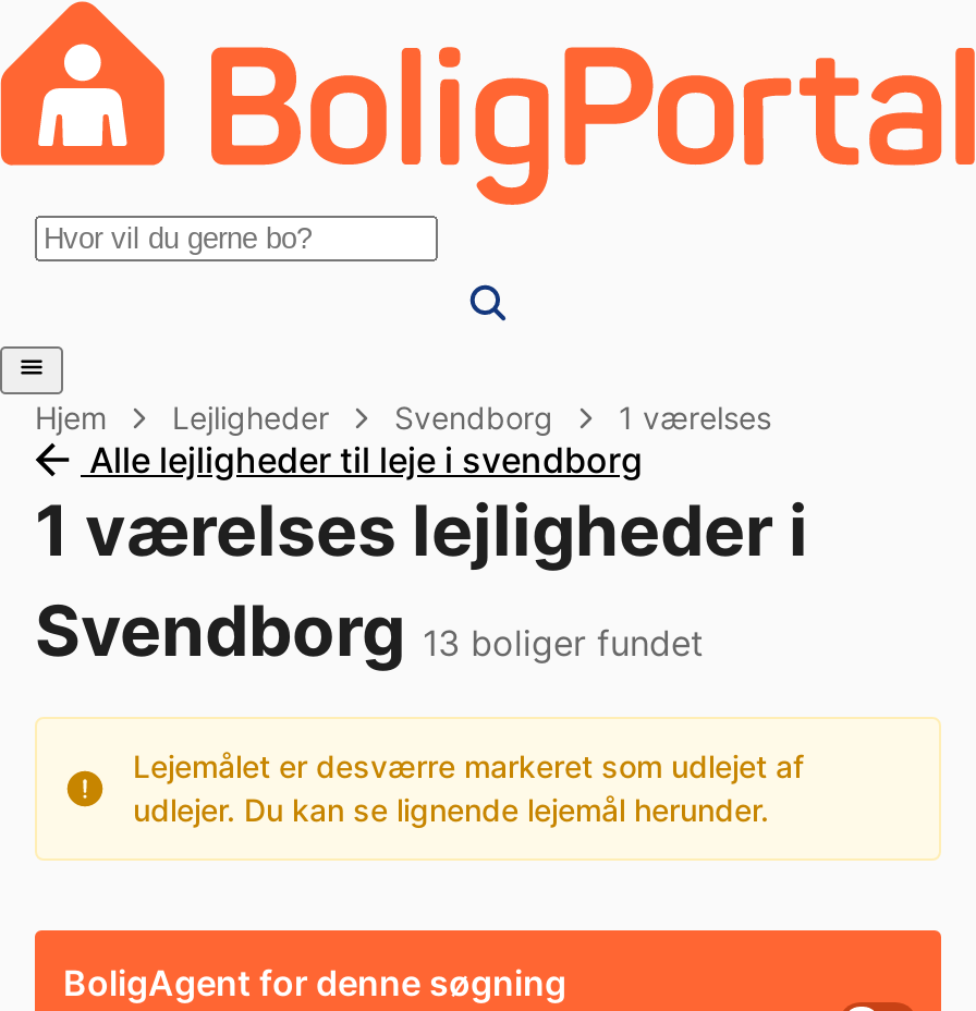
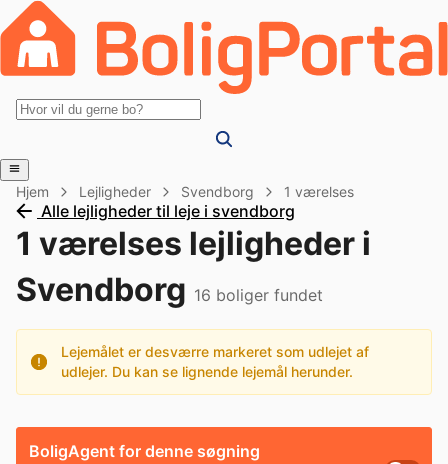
- Svendborg 13 boliger fundet
+ Svendborg 16 boliger fundet
